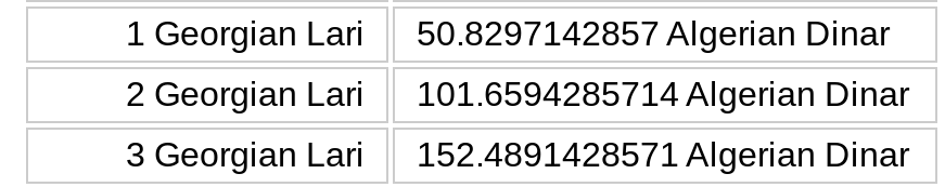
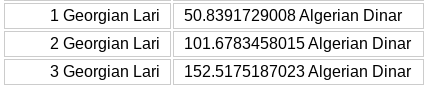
- 50.8297142857 Algerian Dinar
+ 50.8391729008 Algerian Dinar

- 101.6594285714 Algerian Dinar
+ 101.6783458015 Algerian Dinar

- 152.4891428571 Algerian Dinar
+ 152.5175187023 Algerian Dinar
